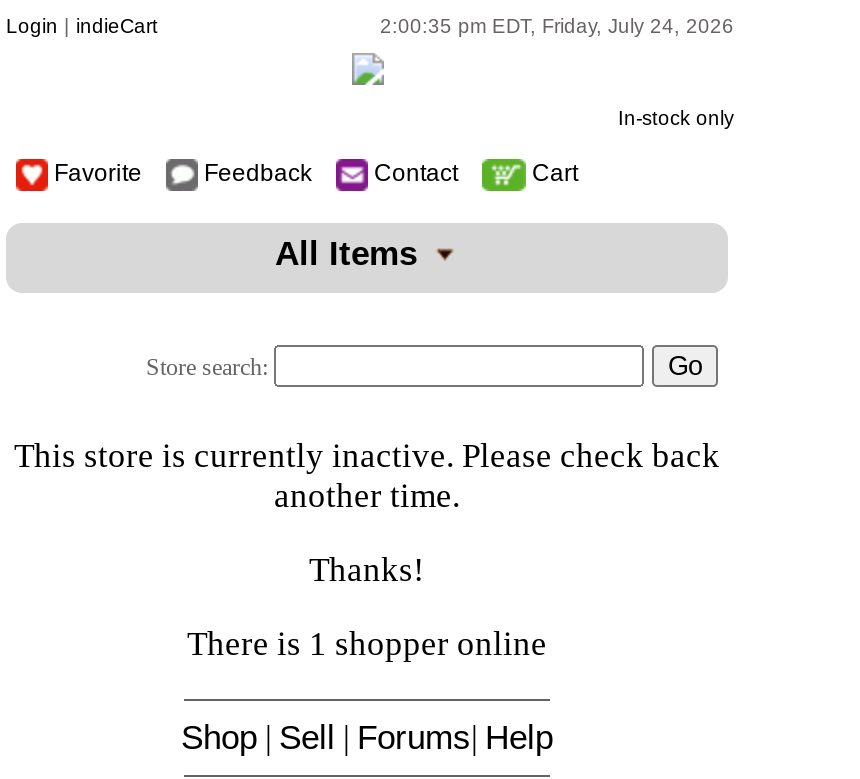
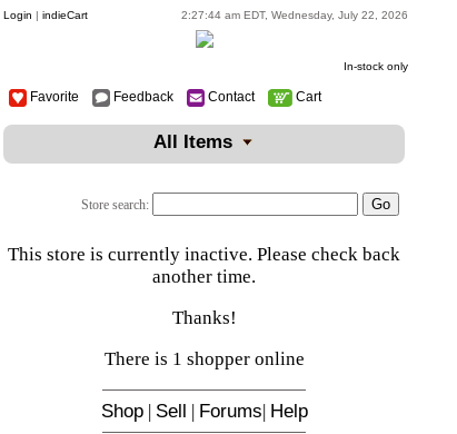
- 2:00:35 pm EDT, Friday, July 24, 2026
+ 2:27:44 am EDT, Wednesday, July 22, 2026
